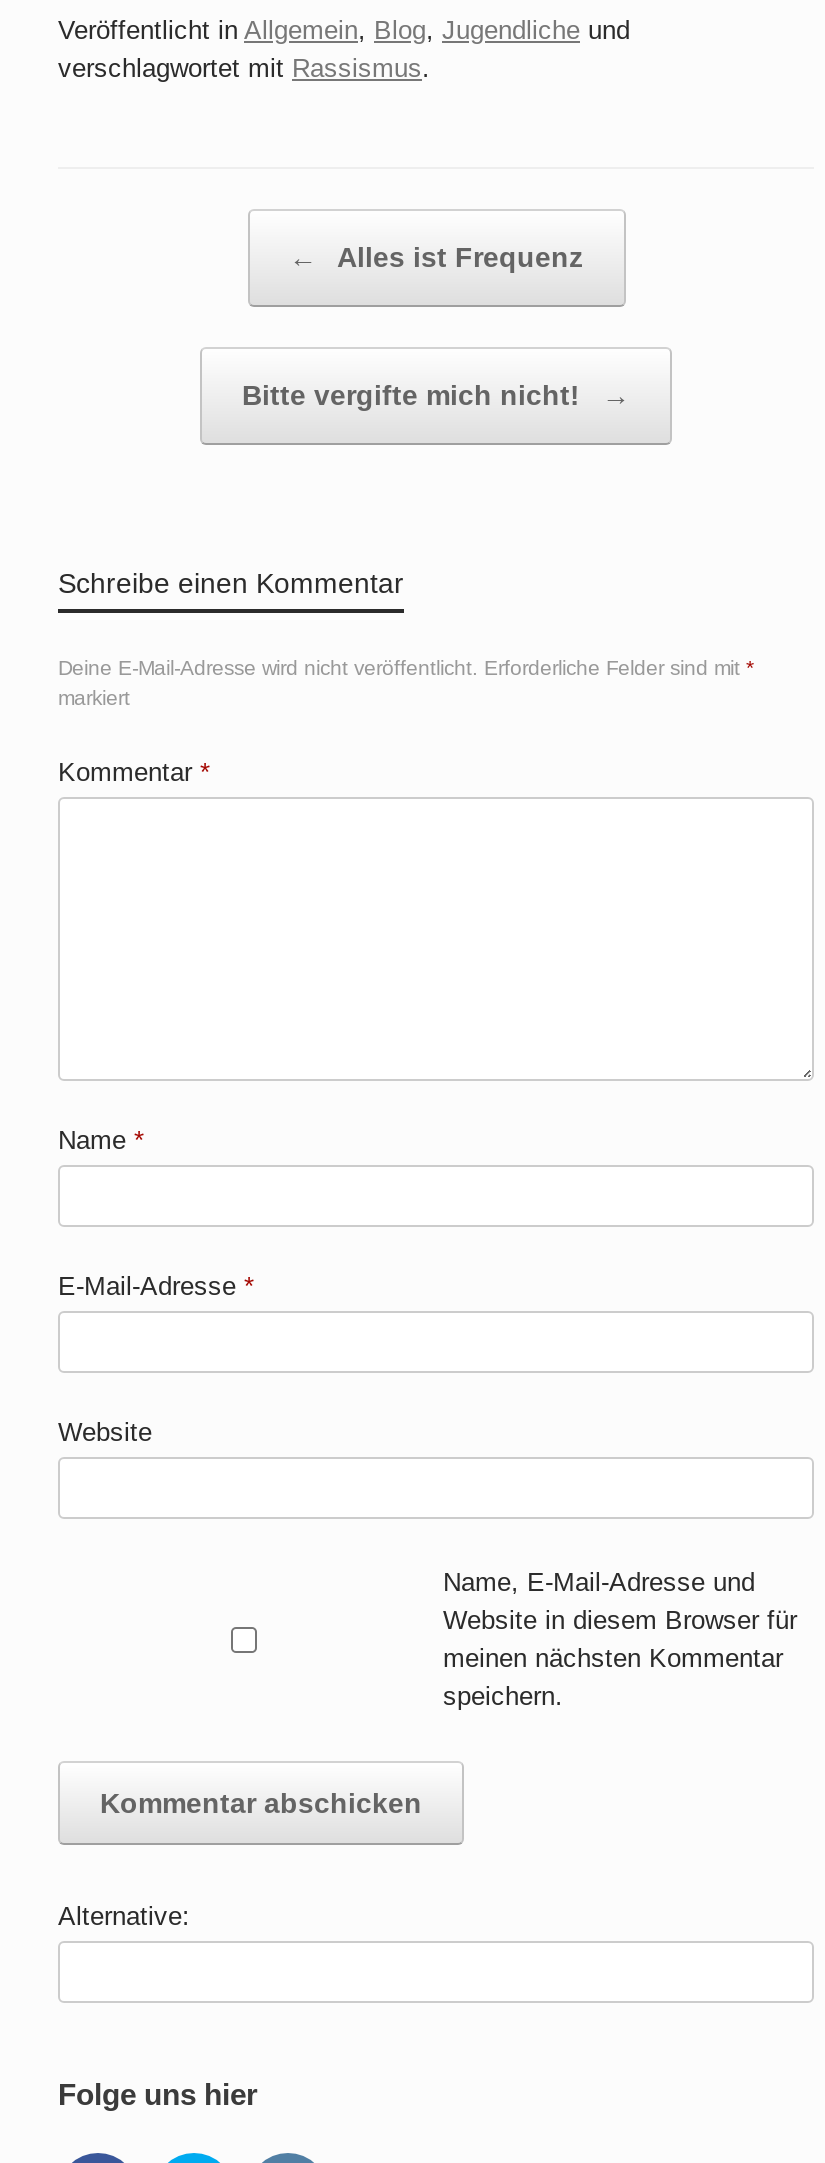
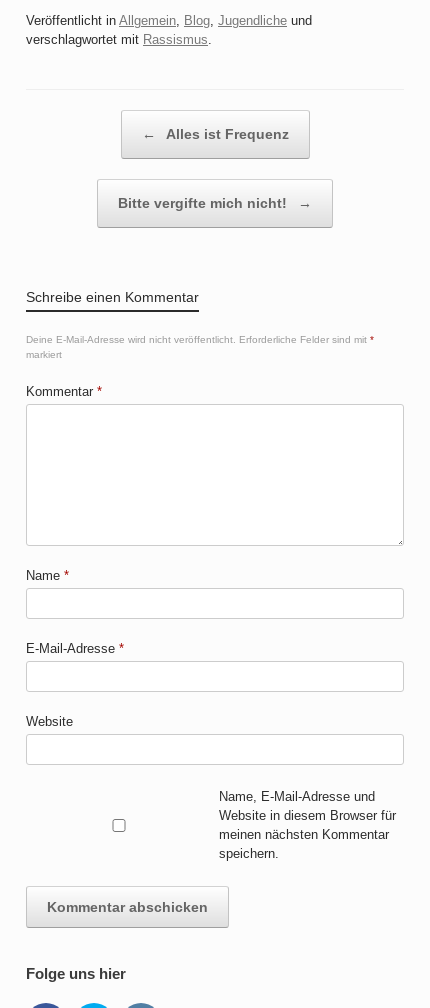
- Alternative:
